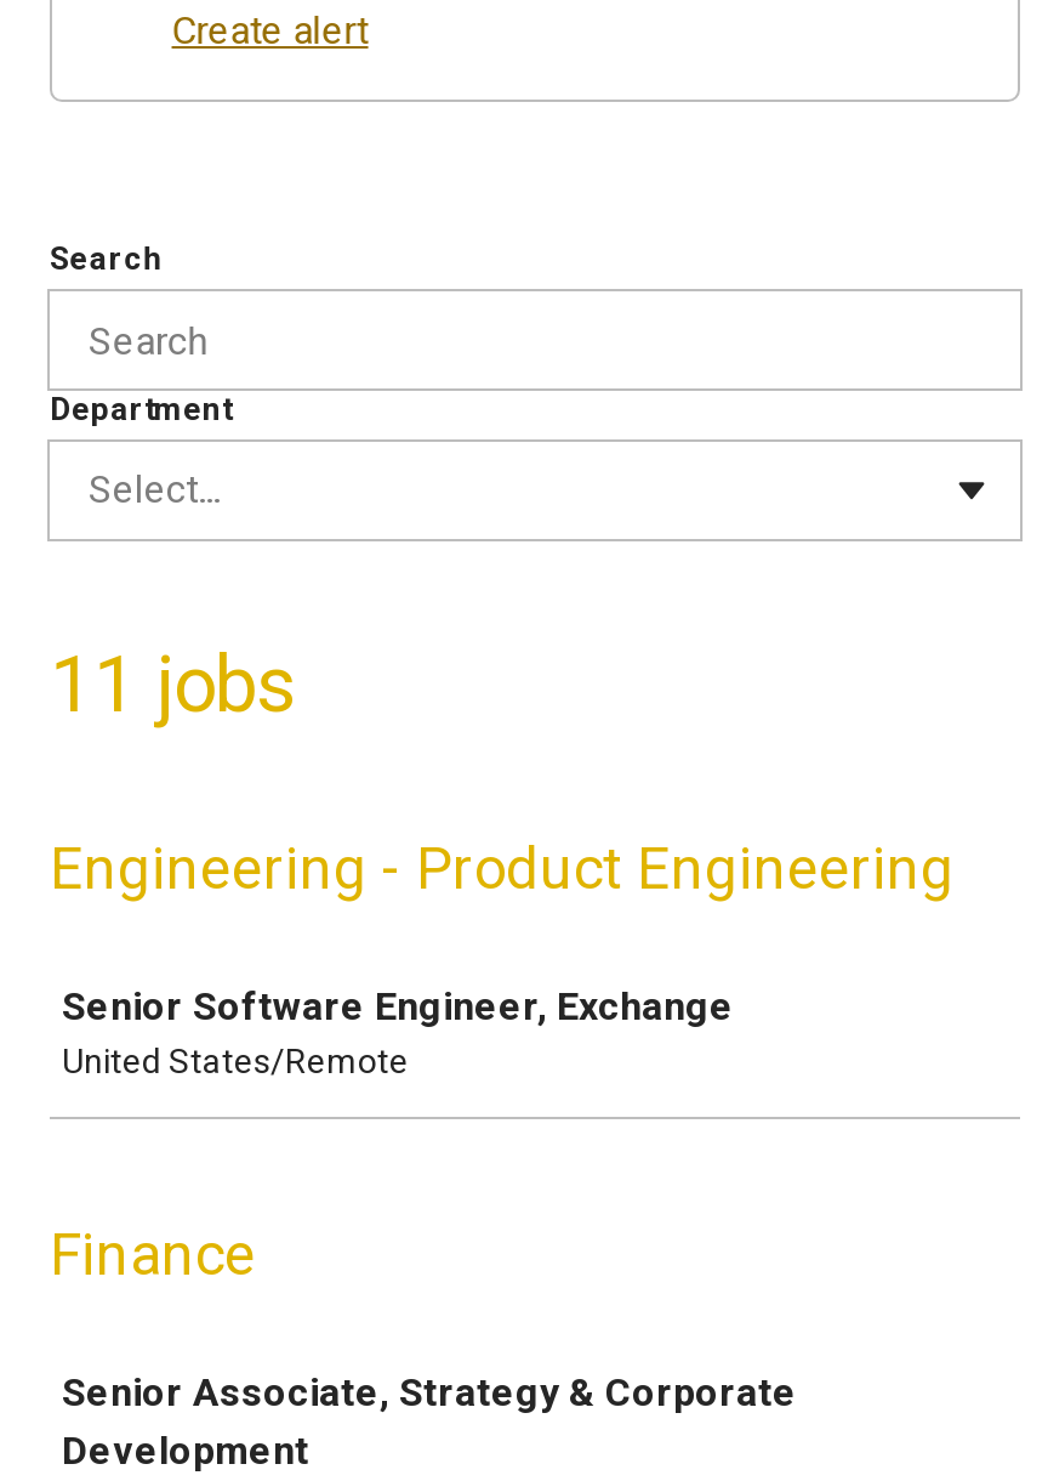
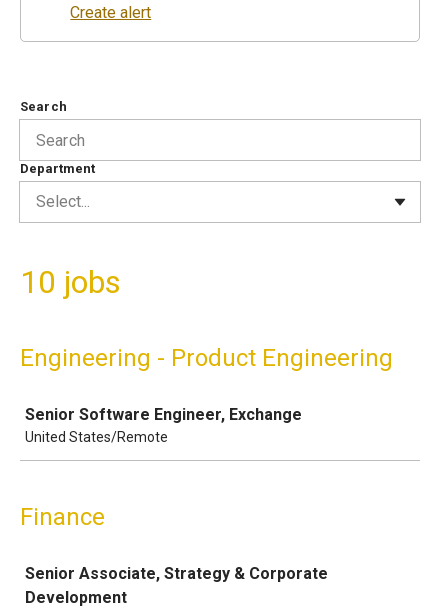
- 11 jobs
+ 10 jobs
